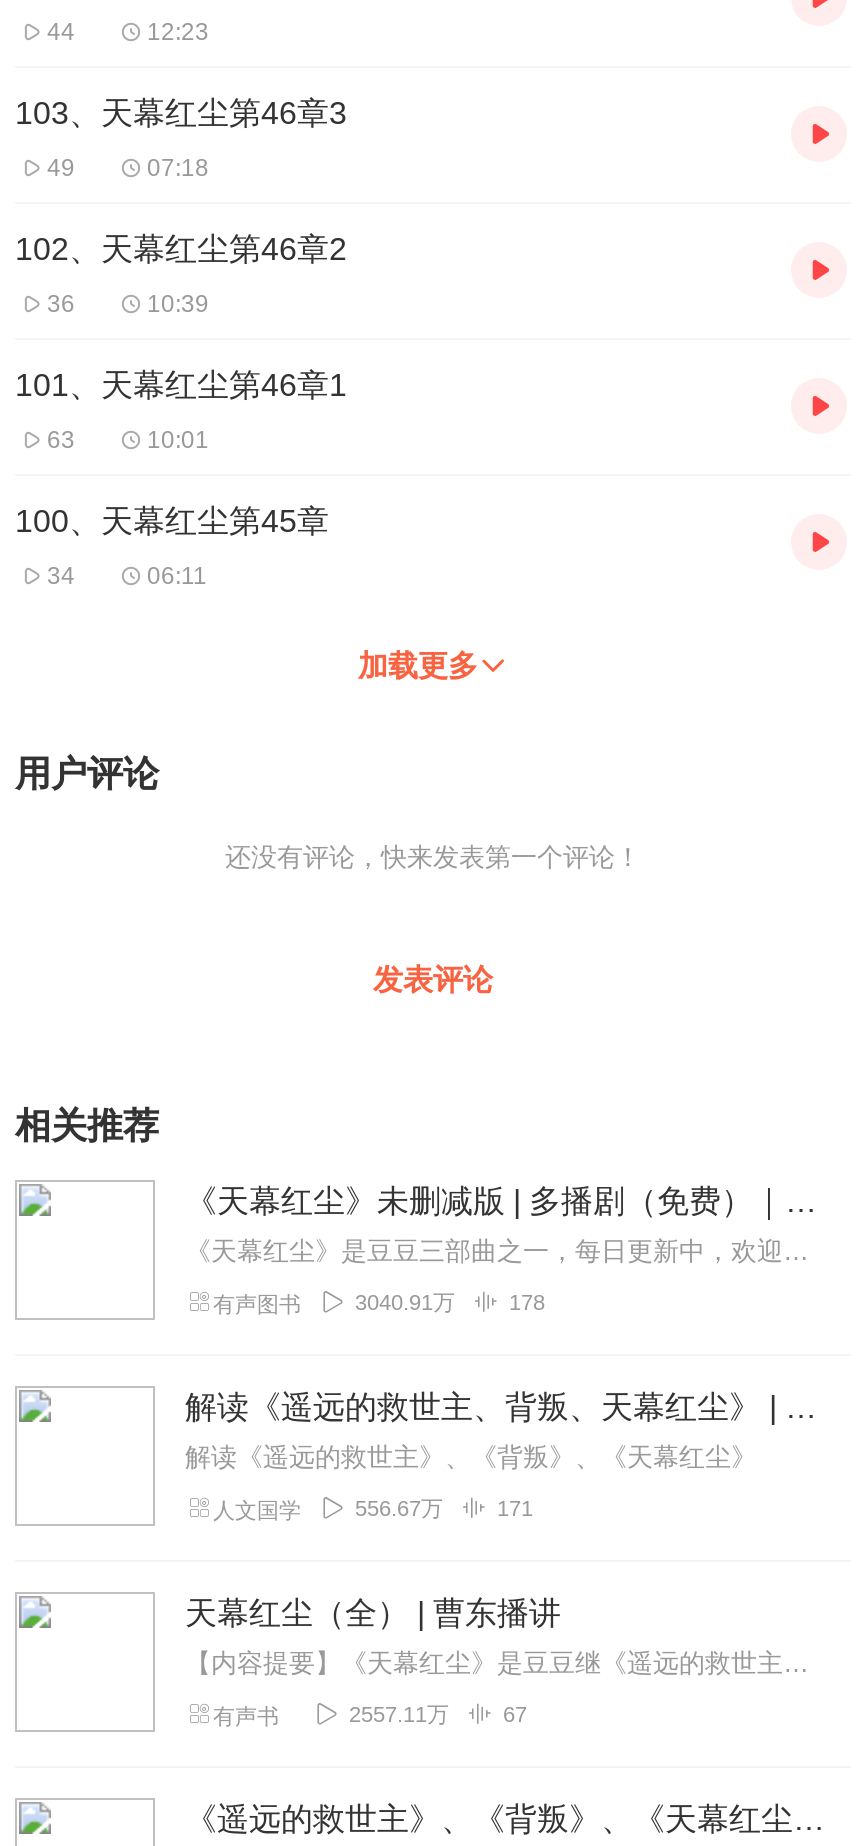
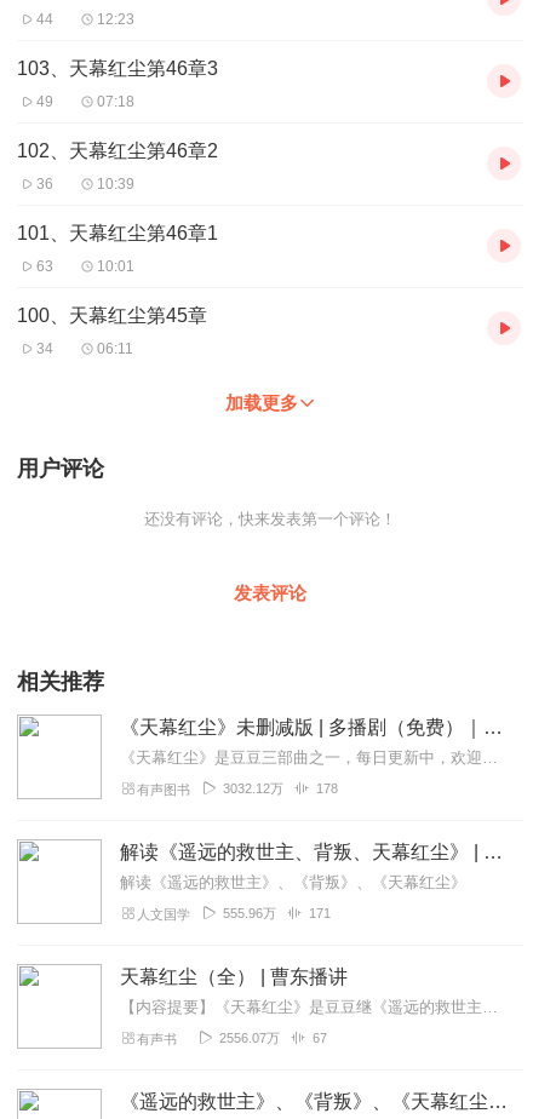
- 3040.91万
+ 3032.12万

- 556.67万
+ 555.96万

- 2557.11万
+ 2556.07万
